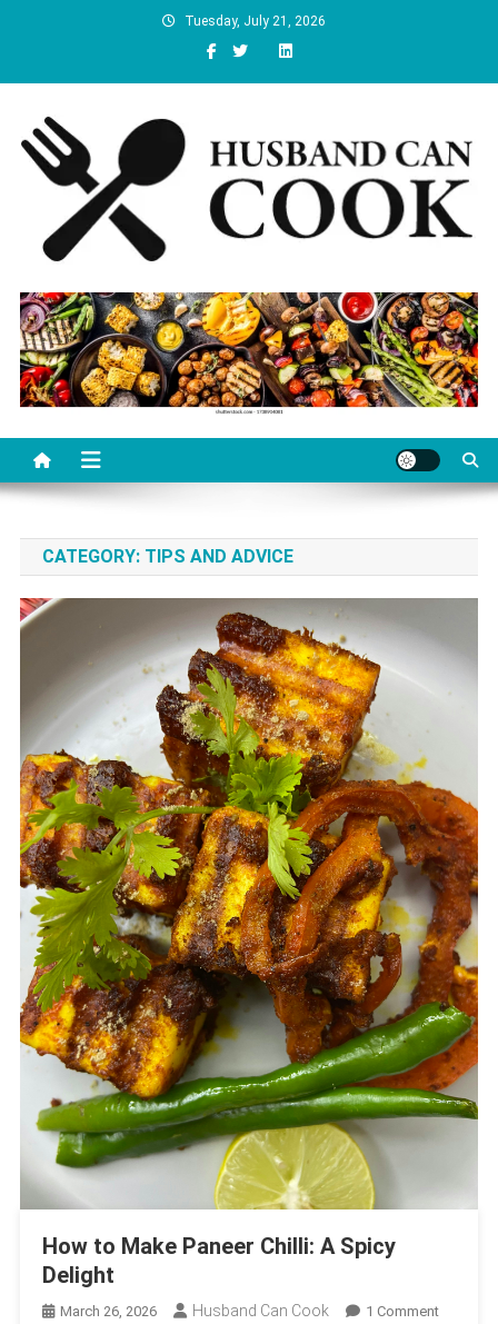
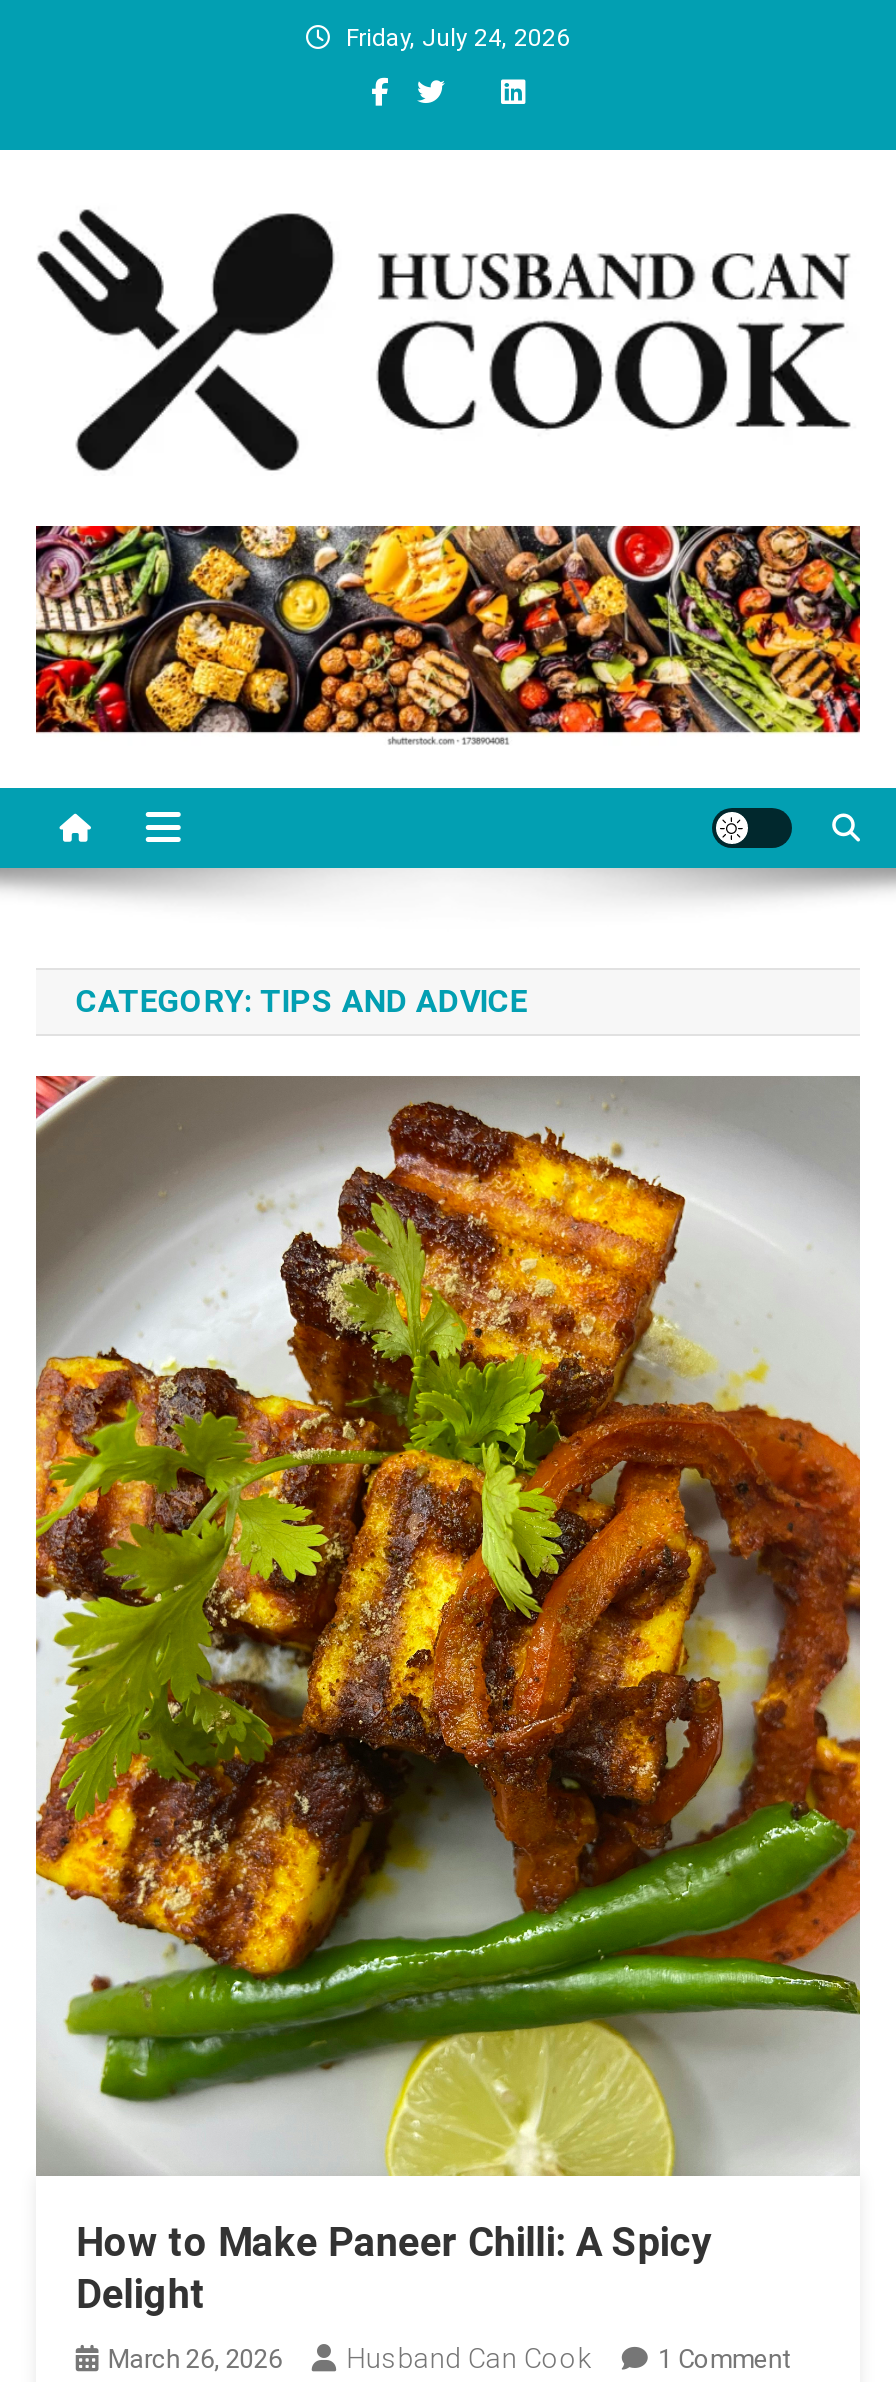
- Tuesday, July 21, 2026
+ Friday, July 24, 2026
